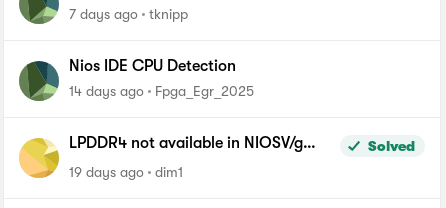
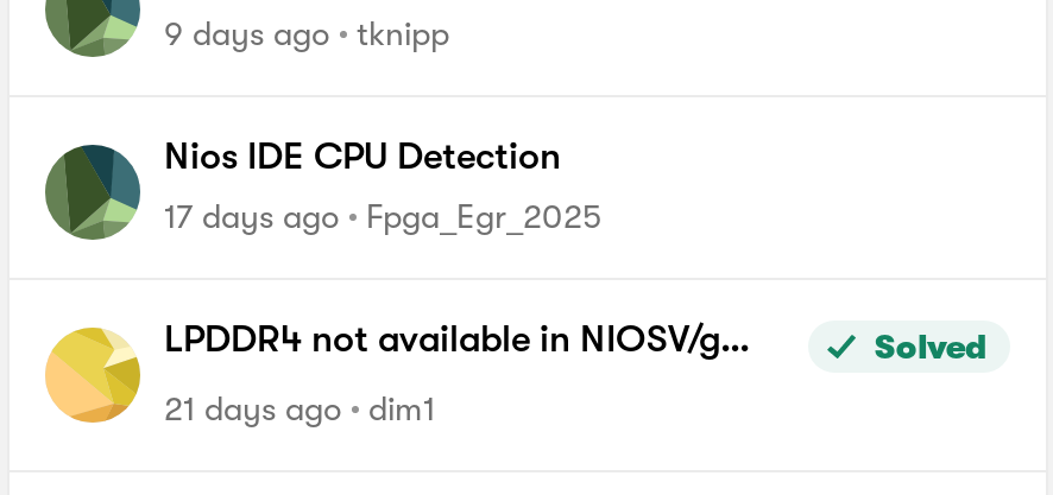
- 7 days ago tknipp
+ 9 days ago tknipp

- 14 days ago Fpga_Egr_2025
+ 17 days ago Fpga_Egr_2025

- 19 days ago
+ 21 days ago
